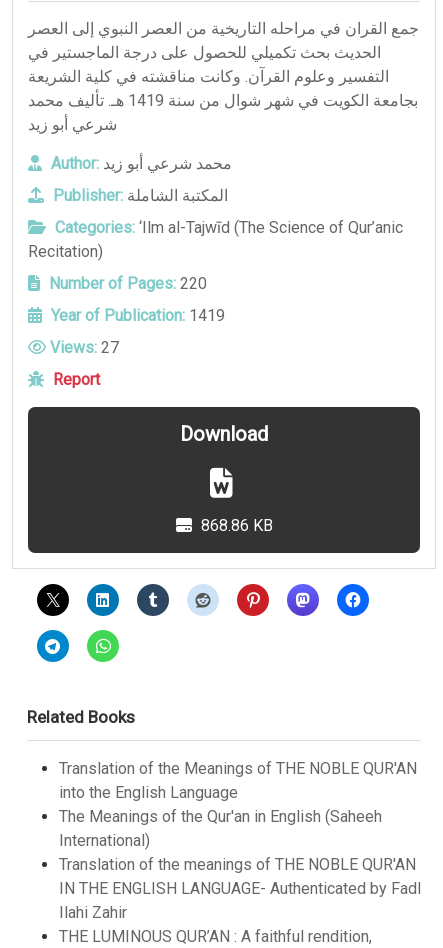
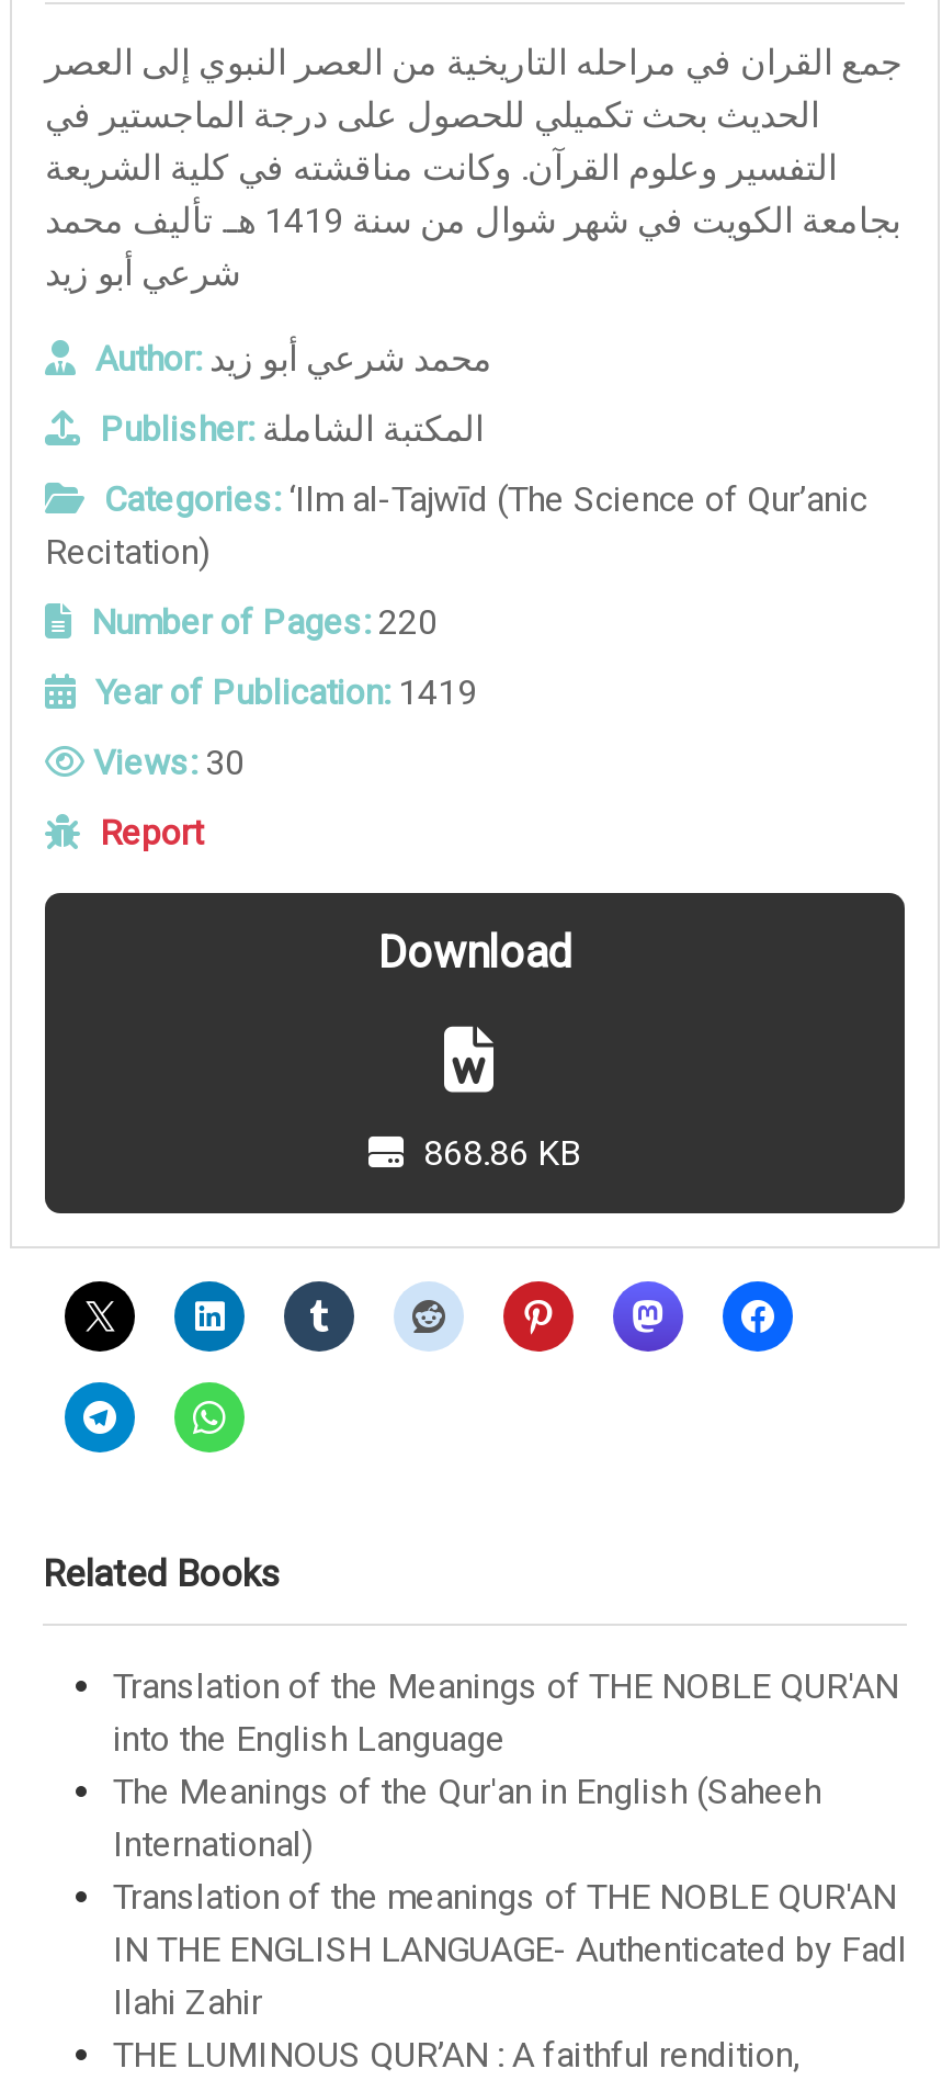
- Views: 27
+ Views: 30
